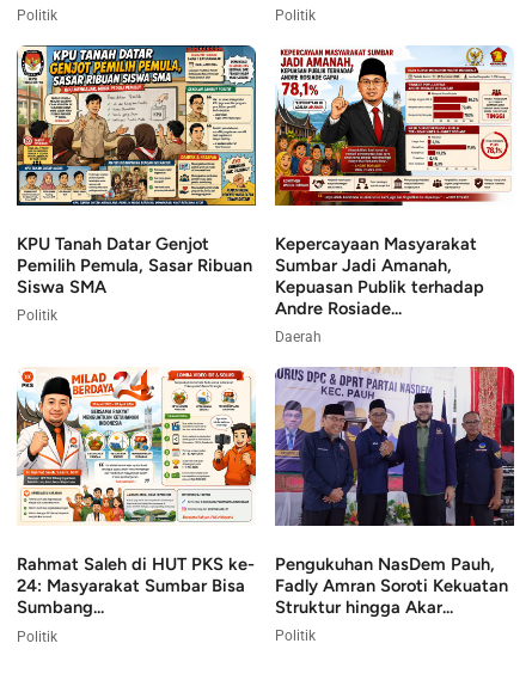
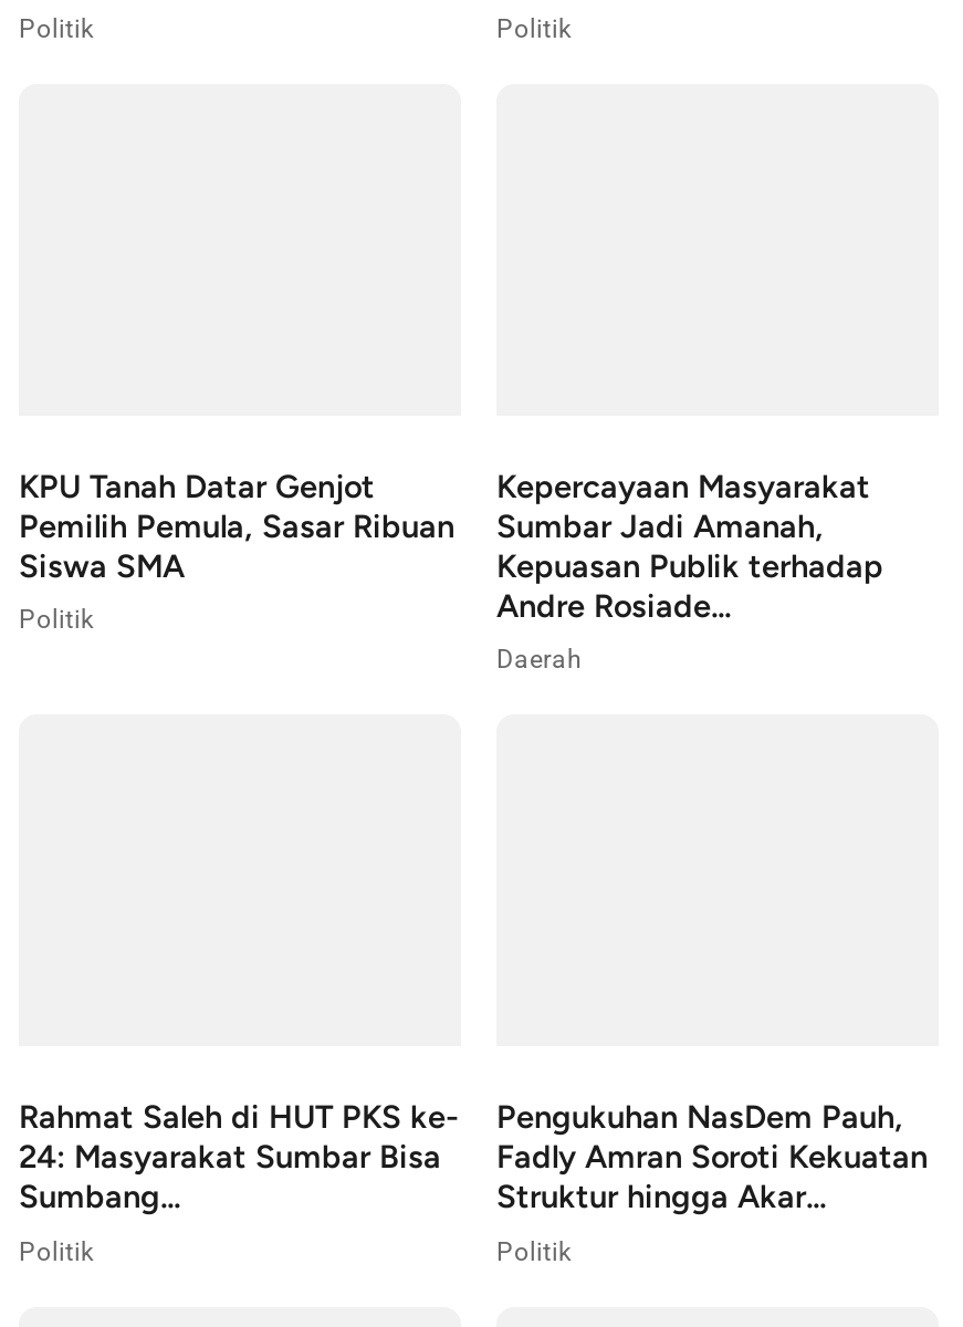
- [image]

- [image]

- [image]

- [image]
